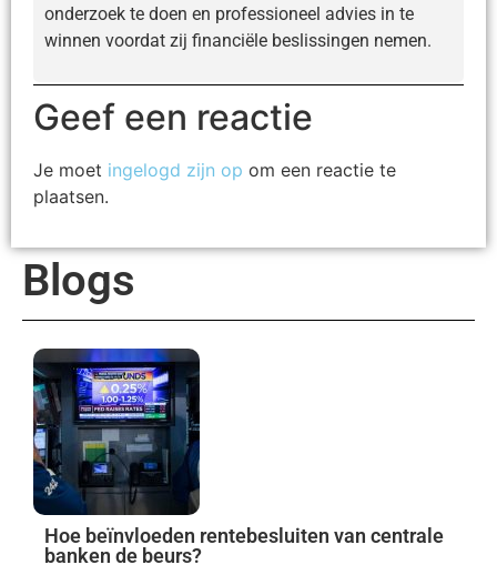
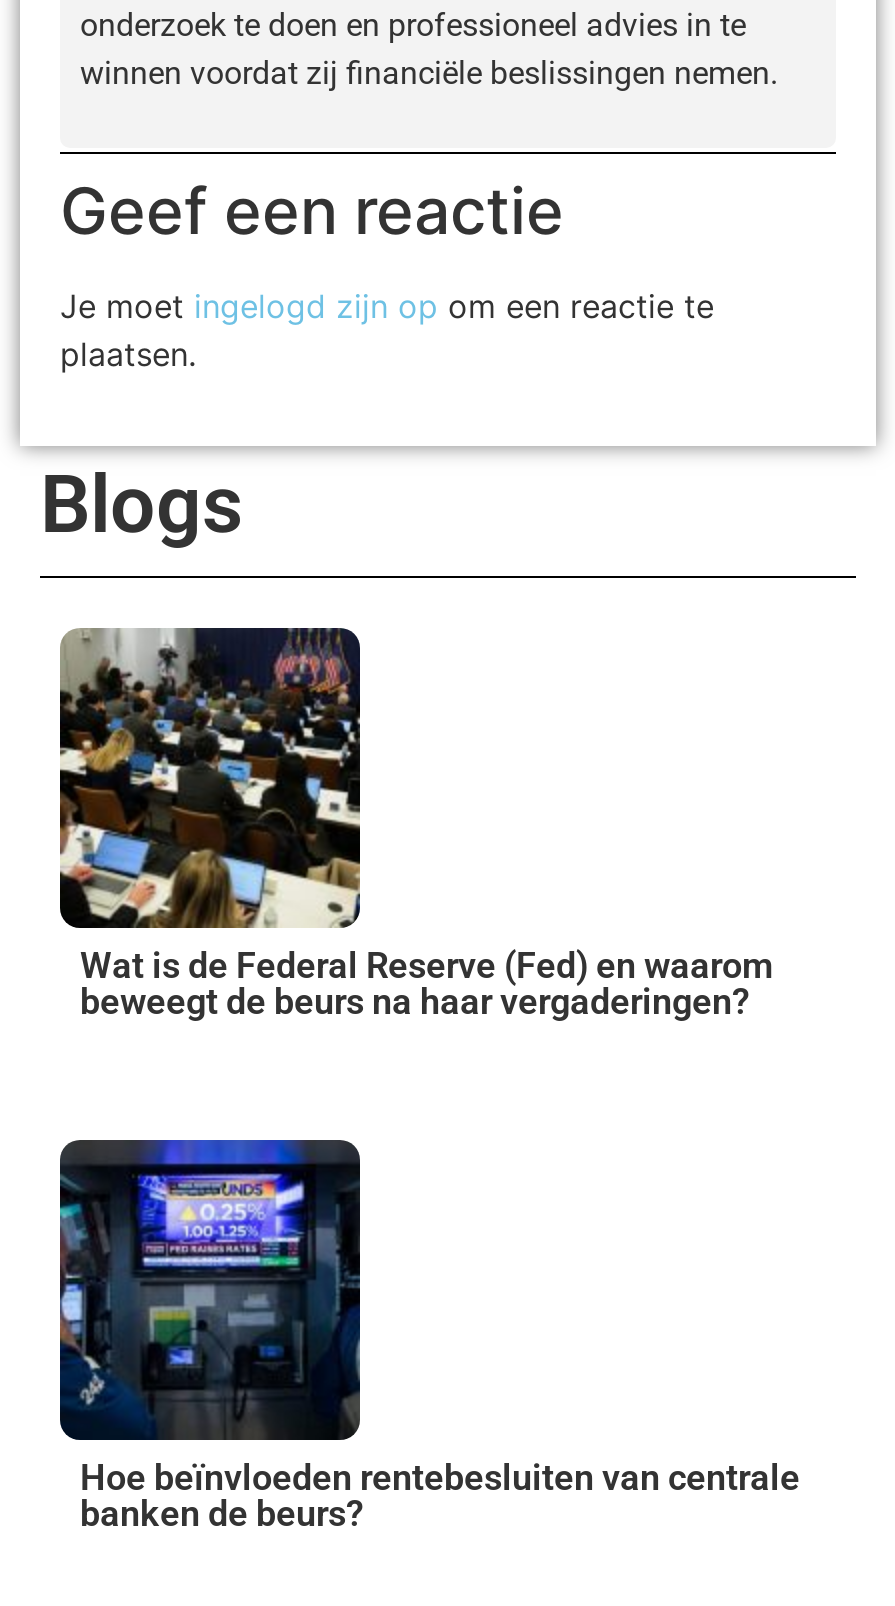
+ [image]
+ Wat is de Federal Reserve (Fed) en waarom
+ beweegt de beurs na haar vergaderingen?
